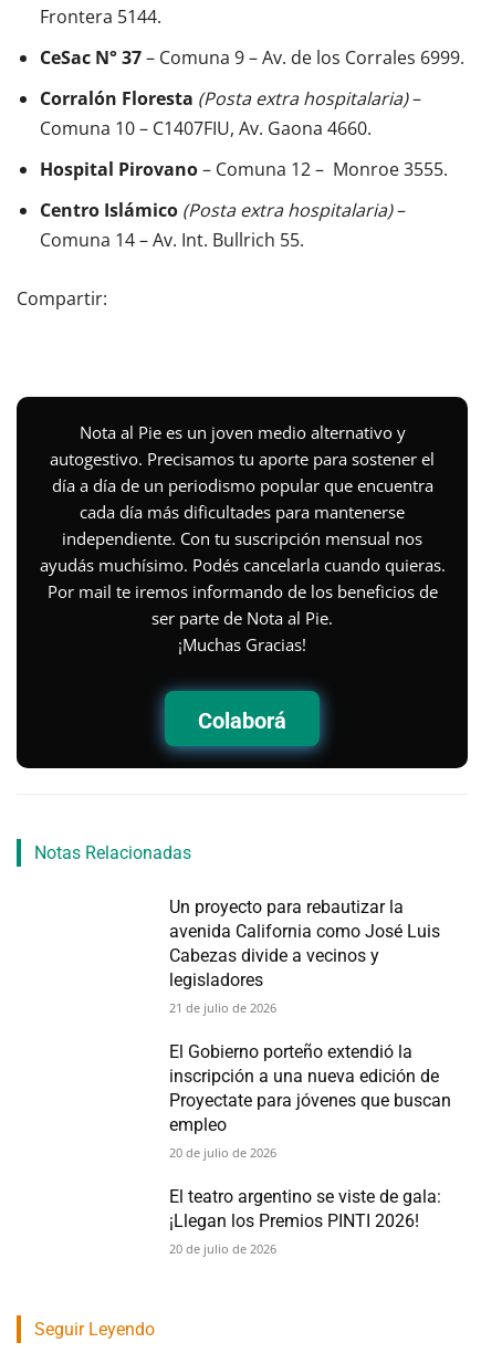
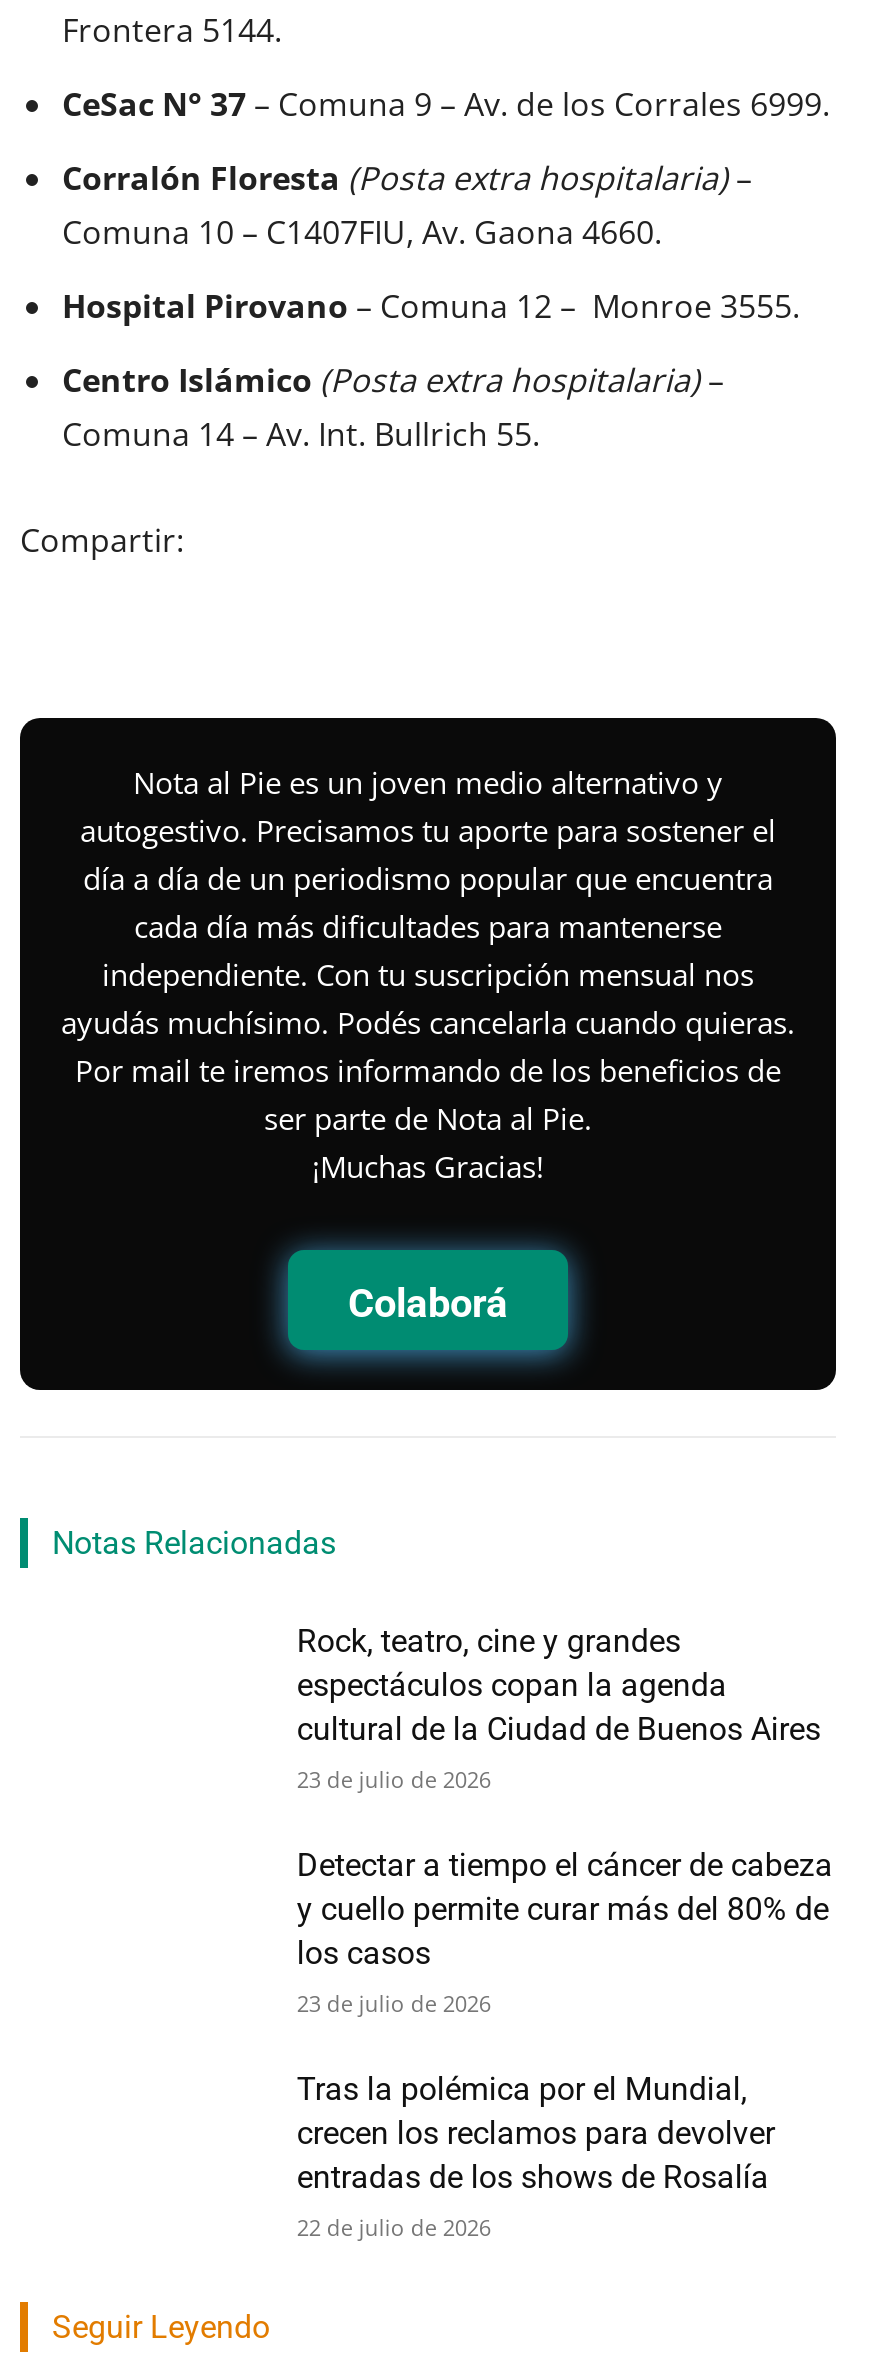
- Un proyecto para rebautizar la
- avenida California como José Luis
- Cabezas divide a vecinos y
- legisladores
- 21 de julio de 2026
+ Rock, teatro, cine y grandes
+ espectáculos copan la agenda
+ cultural de la Ciudad de Buenos Aires
+ 23 de julio de 2026

- El Gobierno porteño extendió la
- inscripción a una nueva edición de
- Proyectate para jóvenes que buscan
- empleo
- 20 de julio de 2026
+ Detectar a tiempo el cáncer de cabeza
+ y cuello permite curar más del 80% de
+ los casos
+ 23 de julio de 2026

- El teatro argentino se viste de gala:
- ¡Llegan los Premios PINTI 2026!
- 20 de julio de 2026
+ Tras la polémica por el Mundial,
+ crecen los reclamos para devolver
+ entradas de los shows de Rosalía
+ 22 de julio de 2026
